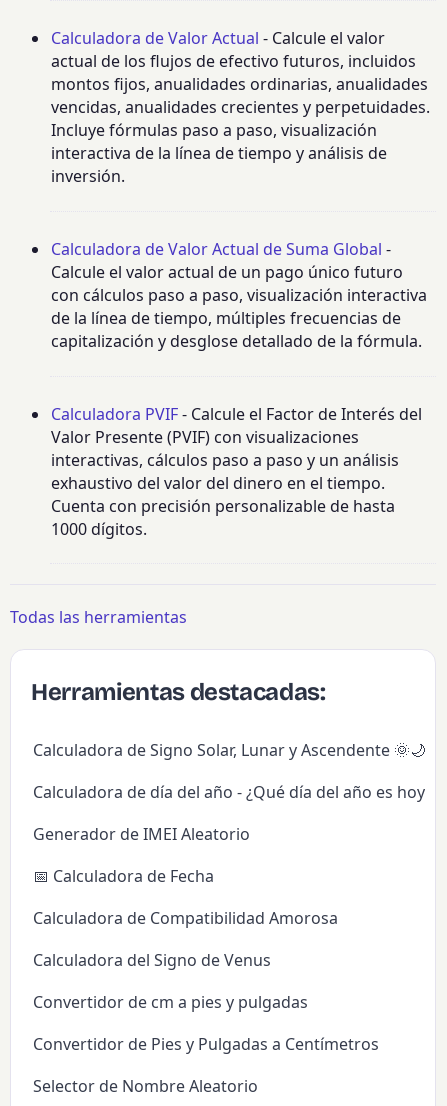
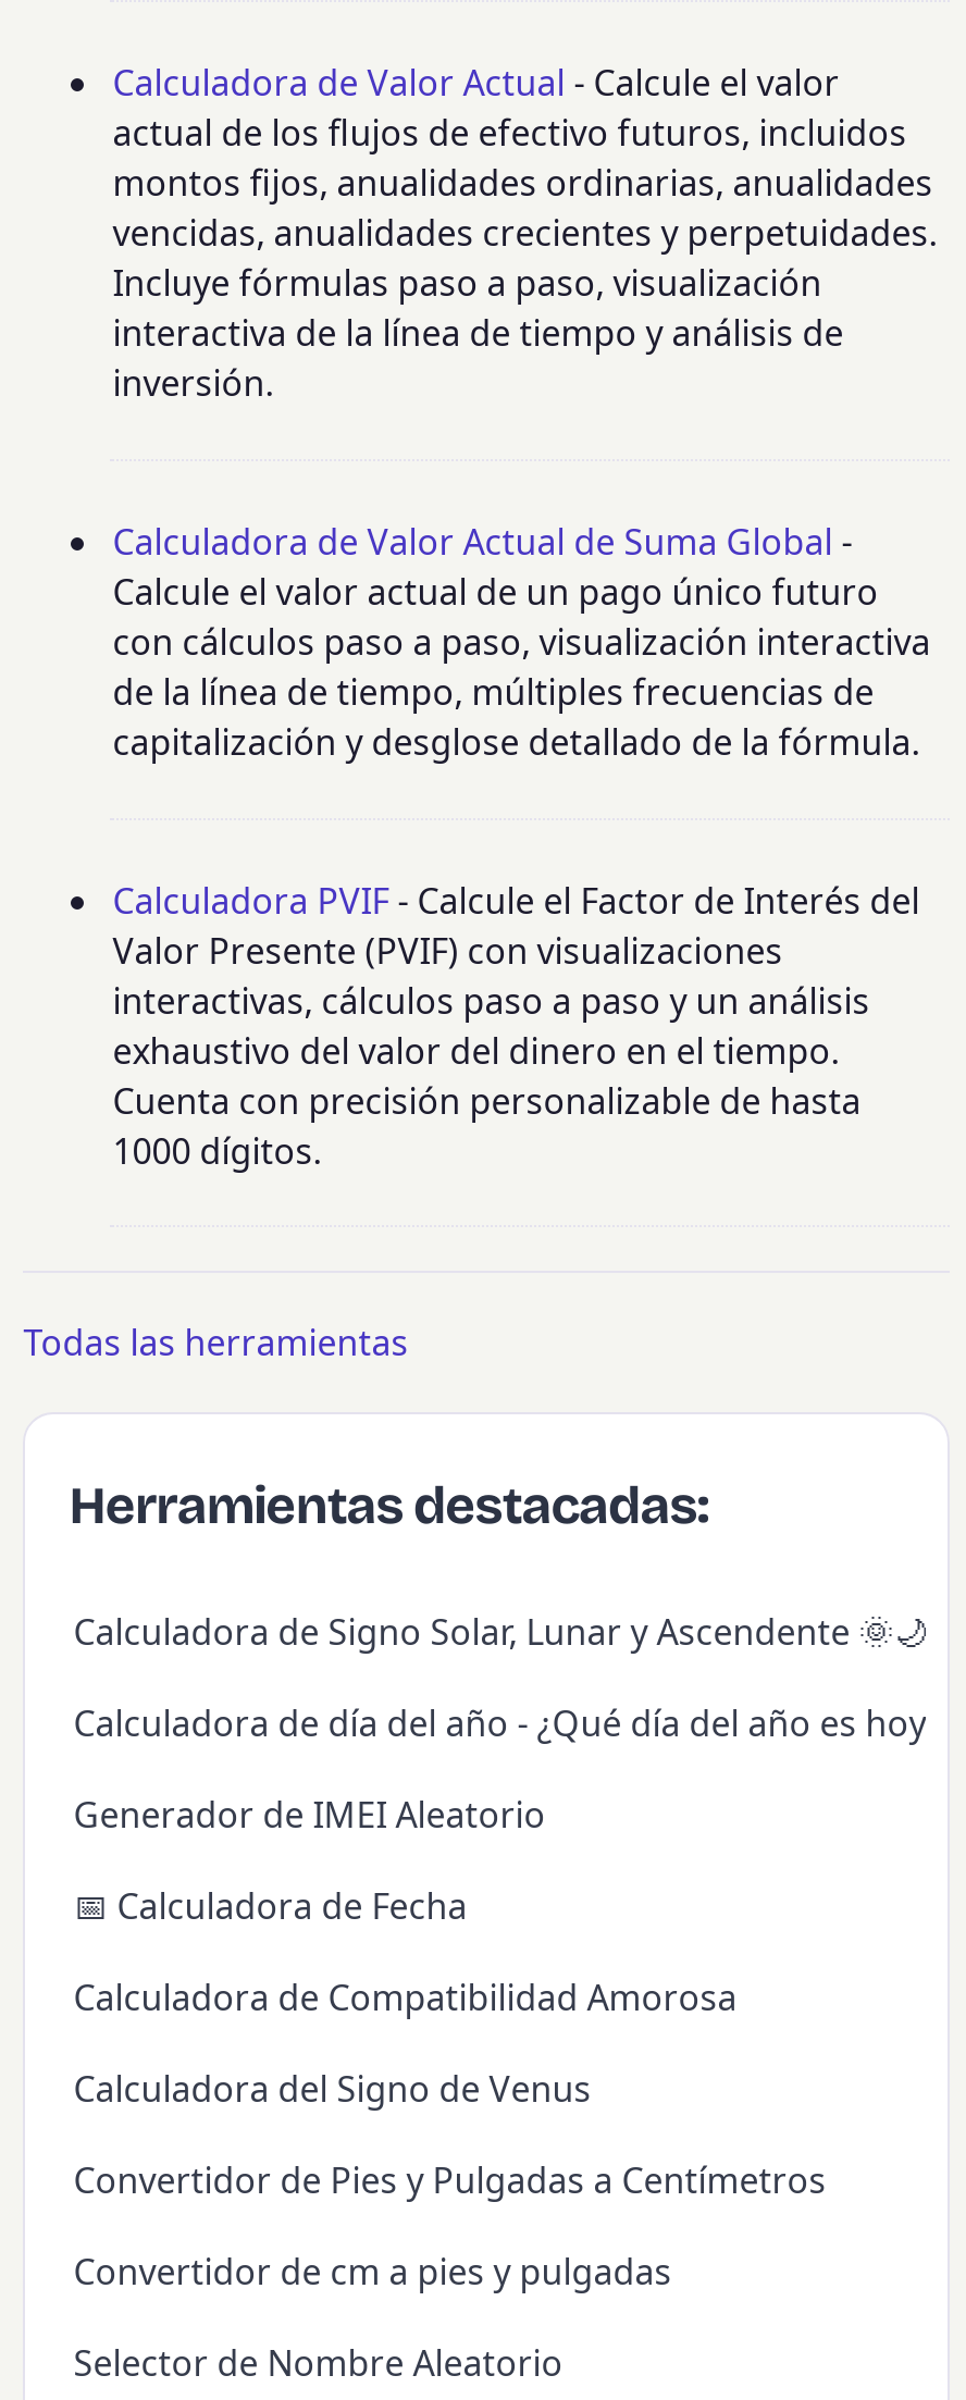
moved down: Convertidor de cm a pies y pulgadas

moved up: Convertidor de Pies y Pulgadas a Centímetros
